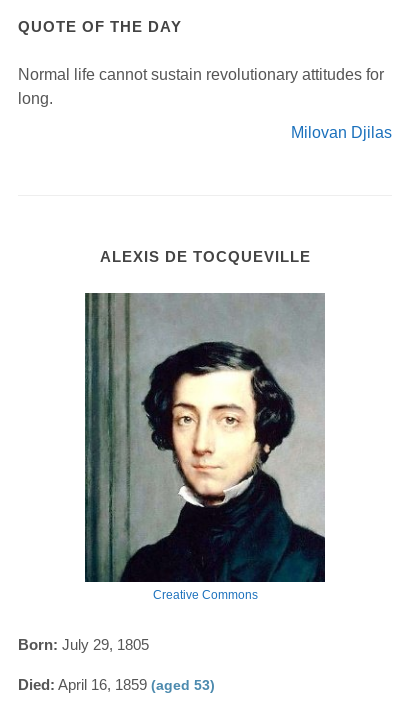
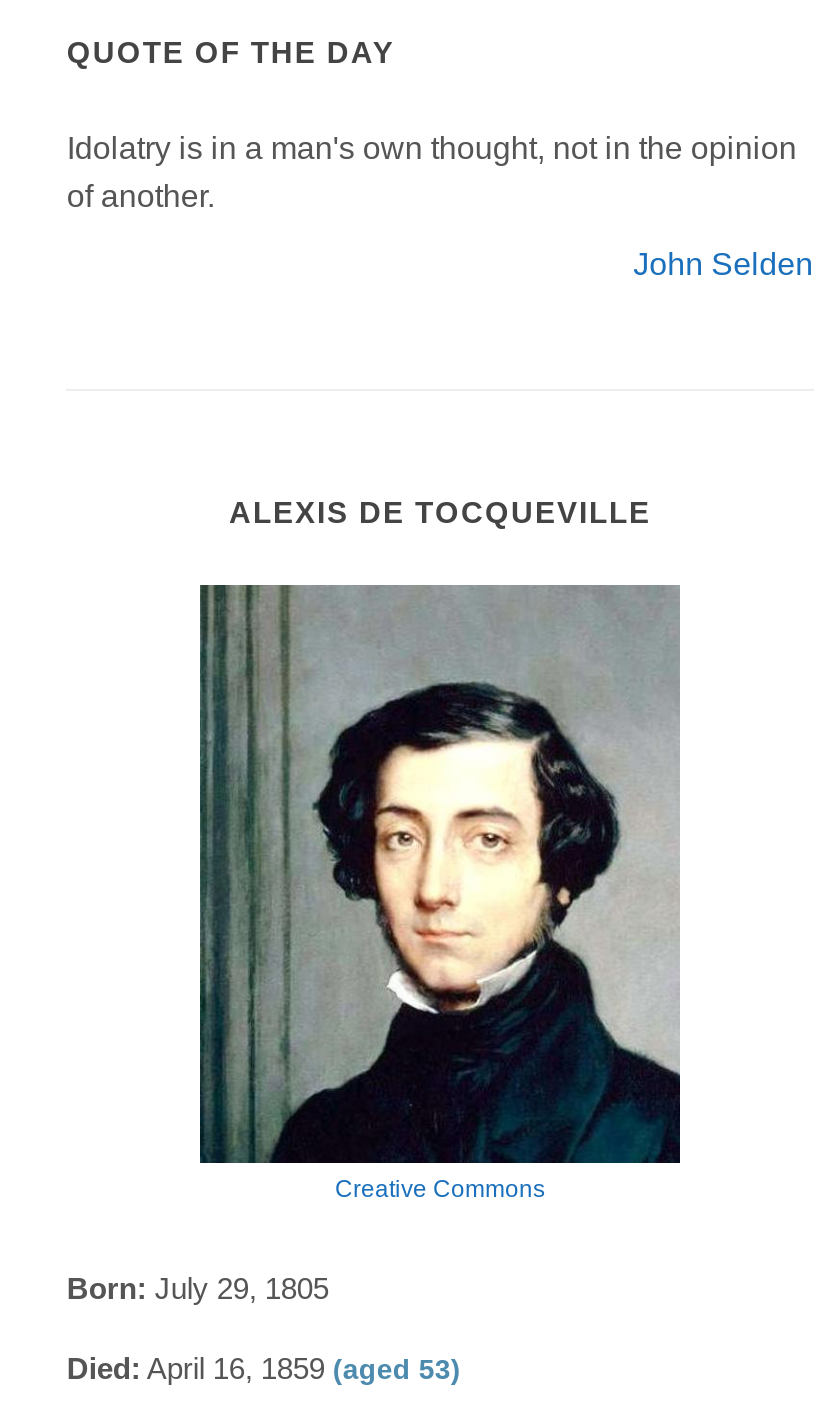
- Normal life cannot sustain revolutionary attitudes for
- long.
+ Idolatry is in a man's own thought, not in the opinion
+ of another.

- Milovan Djilas
+ John Selden
